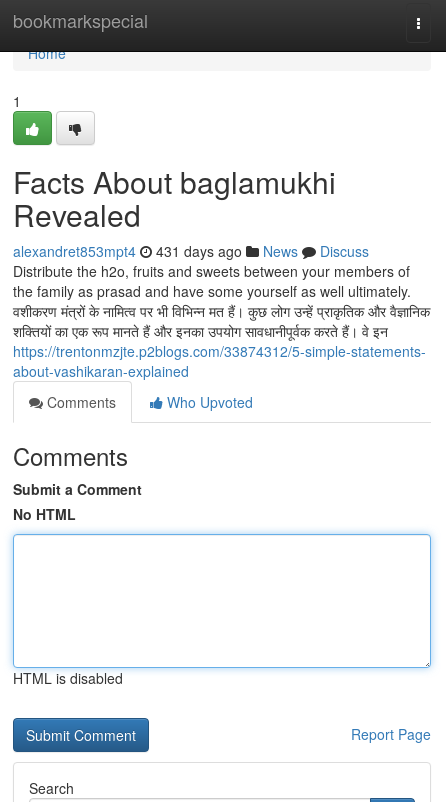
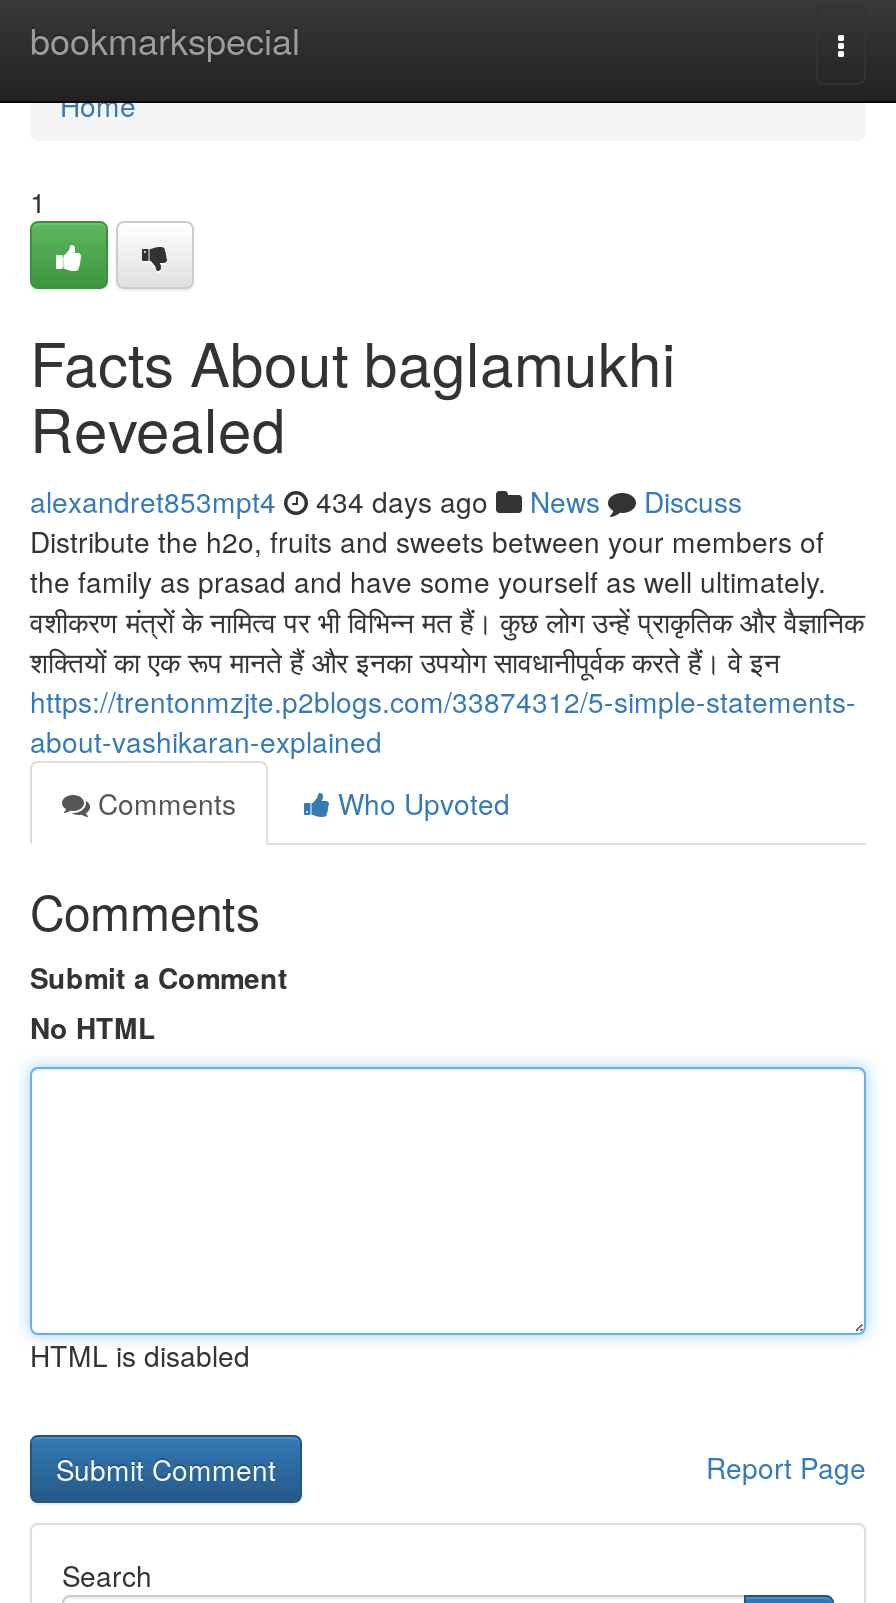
- alexandret853mpt4 431 days ago News Discuss
+ alexandret853mpt4 434 days ago News Discuss
